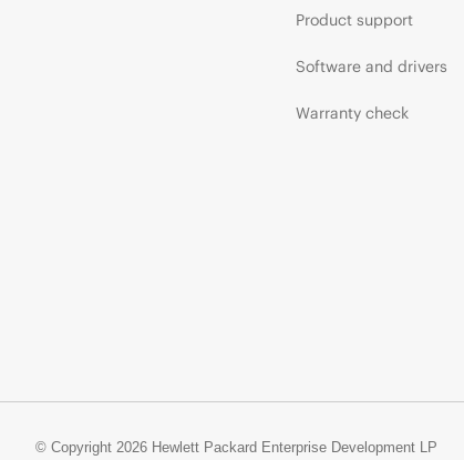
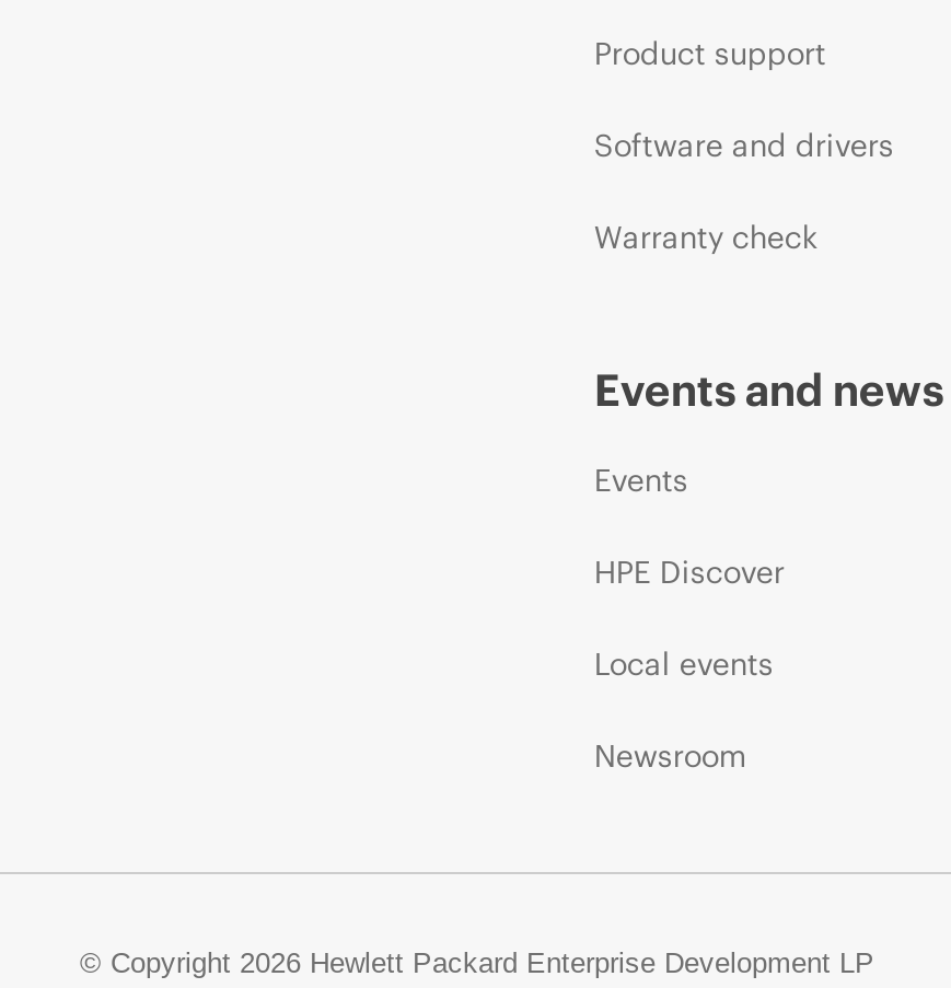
+ Events and news
+ Events
+ HPE Discover
+ Local events
+ Newsroom
